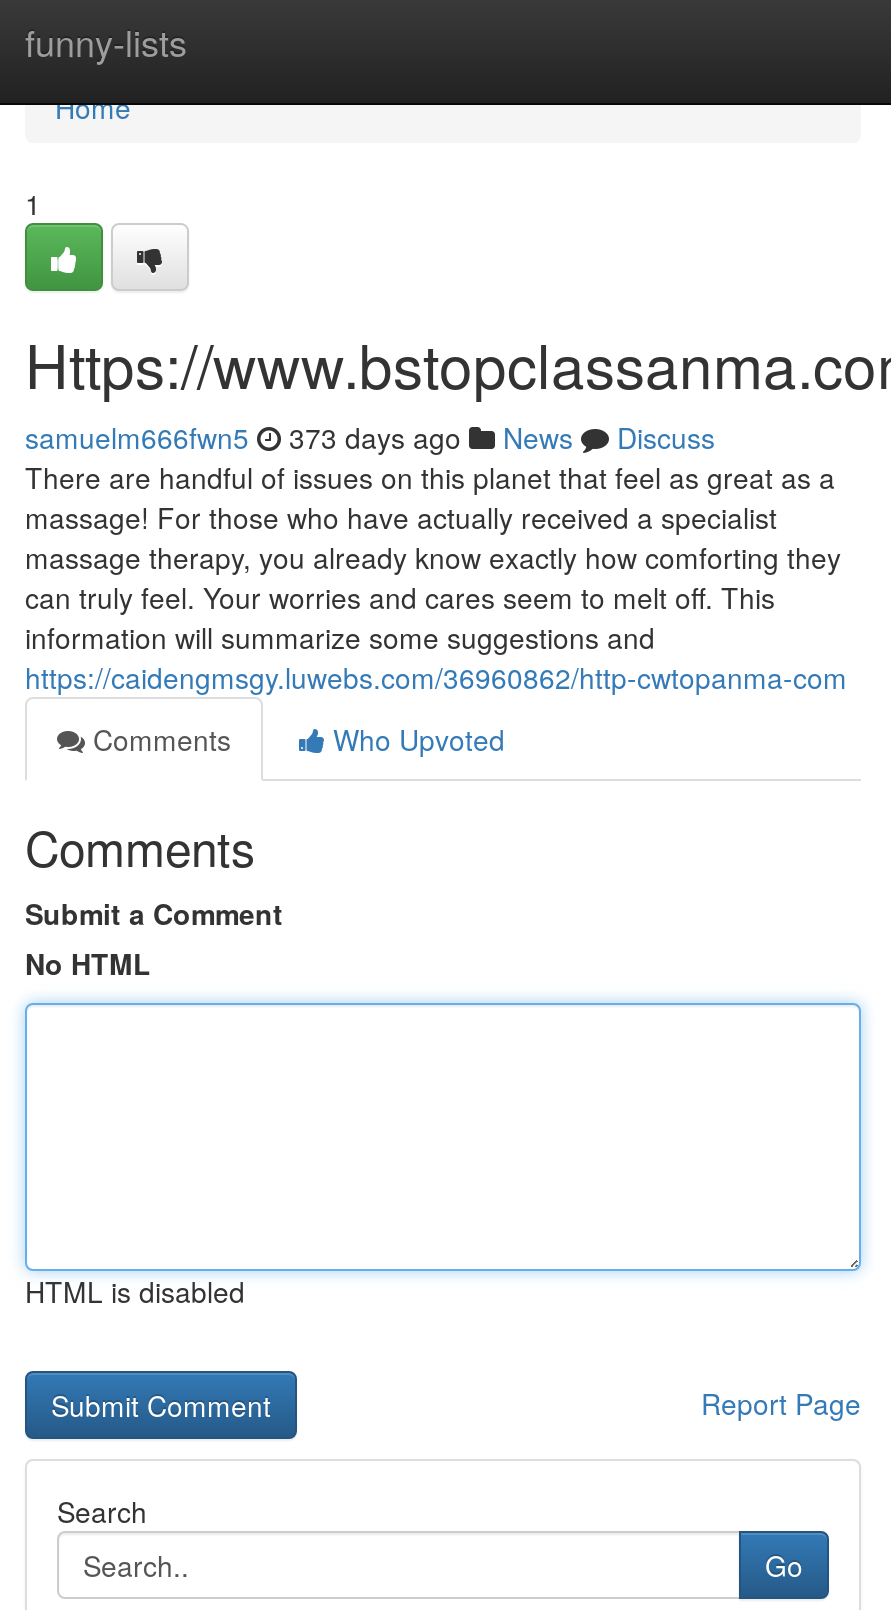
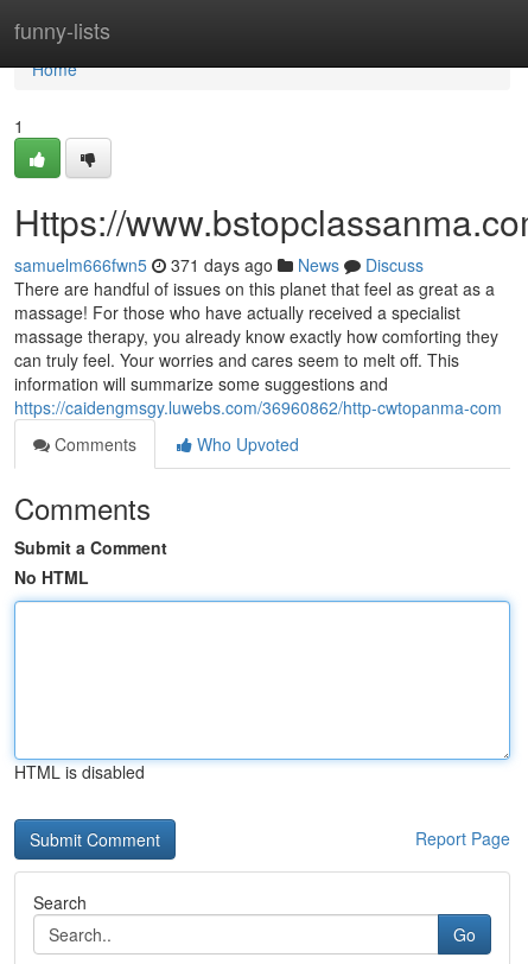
- samuelm666fwn5 373 days ago News Discuss
+ samuelm666fwn5 371 days ago News Discuss
